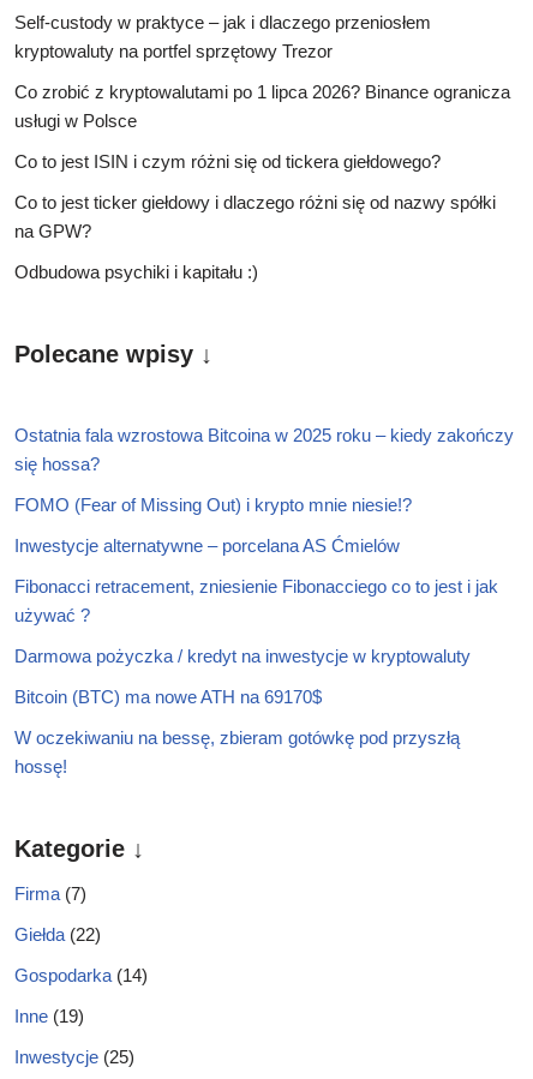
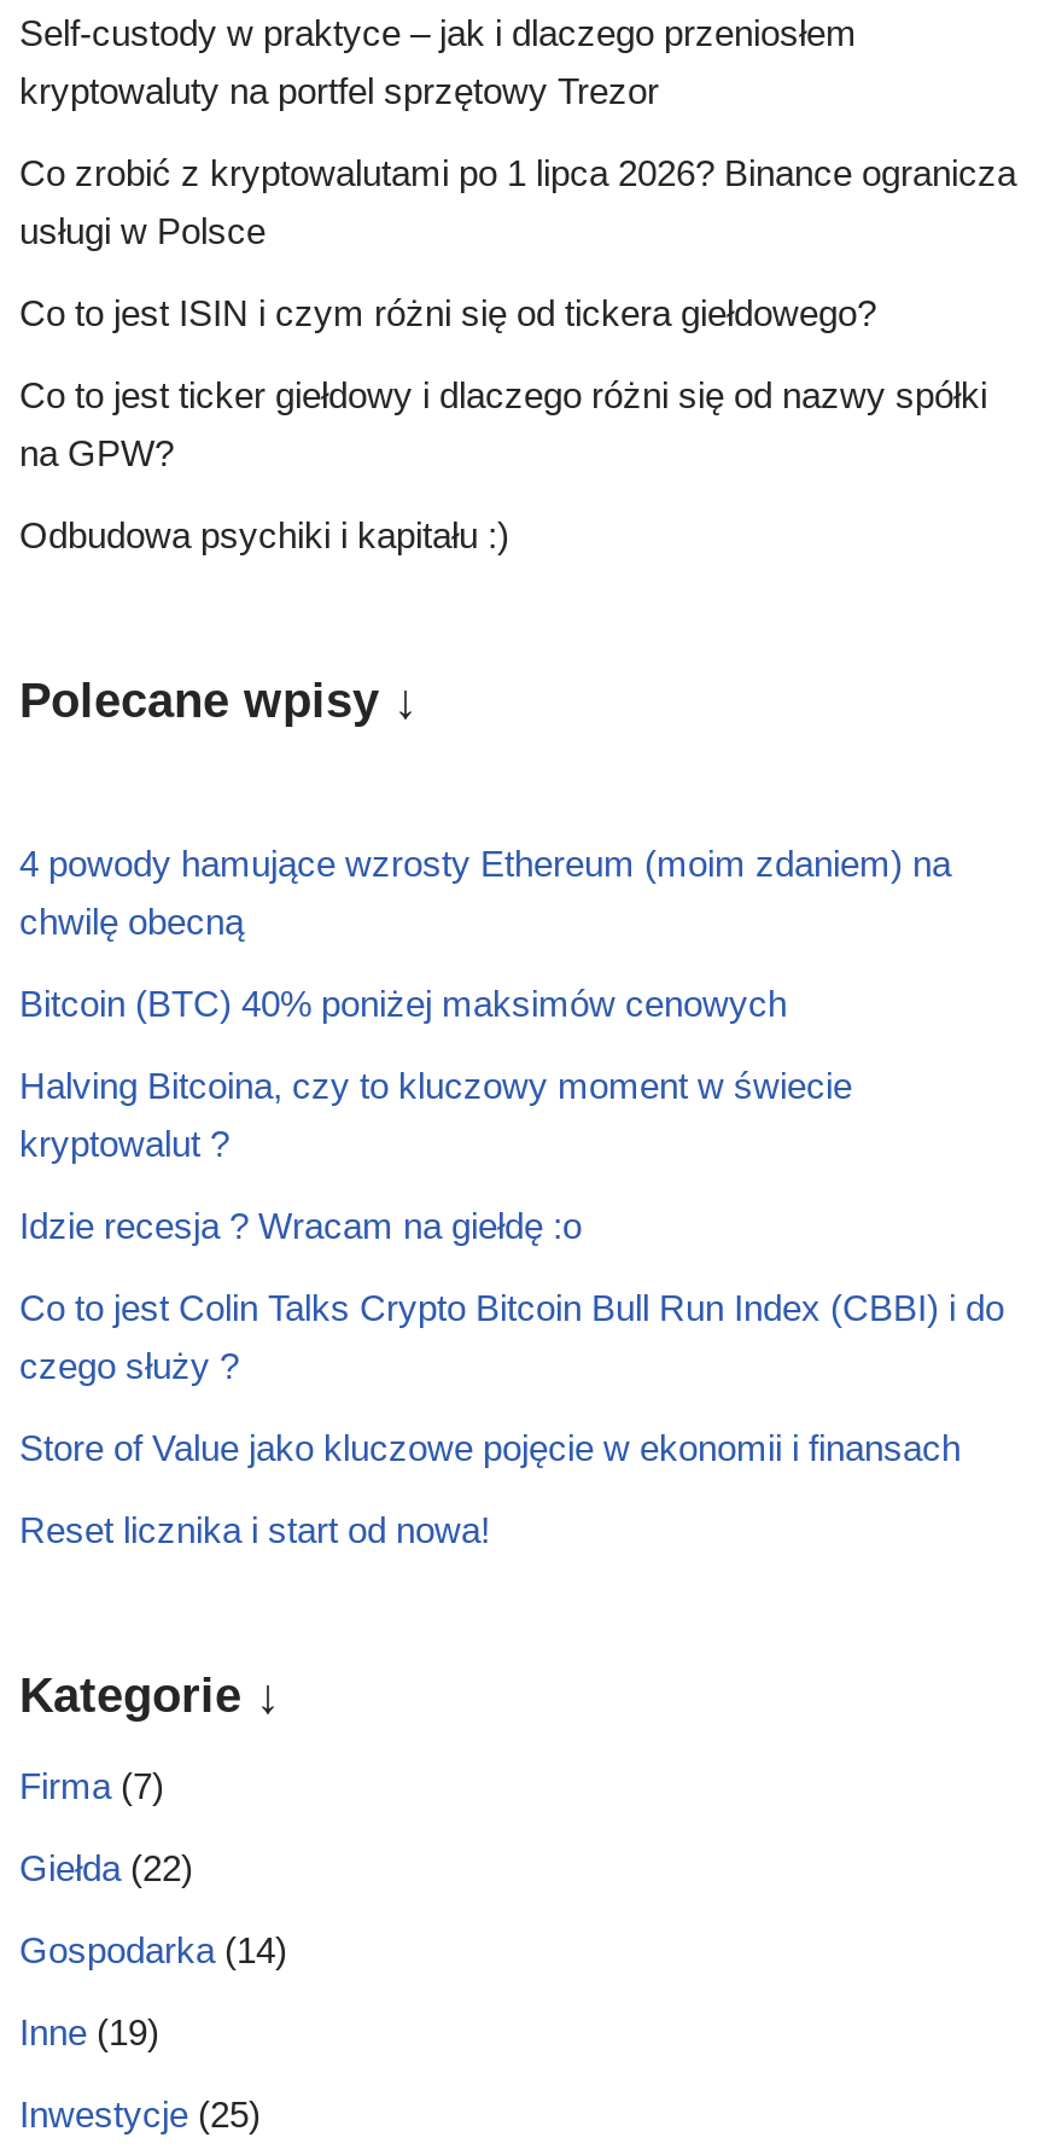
- Ostatnia fala wzrostowa Bitcoina w 2025 roku – kiedy zakończy
- się hossa?
+ 4 powody hamujące wzrosty Ethereum (moim zdaniem) na
+ chwilę obecną

- FOMO (Fear of Missing Out) i krypto mnie niesie!?
+ Bitcoin (BTC) 40% poniżej maksimów cenowych

- Inwestycje alternatywne – porcelana AS Ćmielów
+ Halving Bitcoina, czy to kluczowy moment w świecie
+ kryptowalut ?

- Fibonacci retracement, zniesienie Fibonacciego co to jest i jak
- używać ?
+ Idzie recesja ? Wracam na giełdę :o

- Darmowa pożyczka / kredyt na inwestycje w kryptowaluty
+ Co to jest Colin Talks Crypto Bitcoin Bull Run Index (CBBI) i do
+ czego służy ?

- Bitcoin (BTC) ma nowe ATH na 69170$
+ Store of Value jako kluczowe pojęcie w ekonomii i finansach

- W oczekiwaniu na bessę, zbieram gotówkę pod przyszłą
- hossę!
+ Reset licznika i start od nowa!
